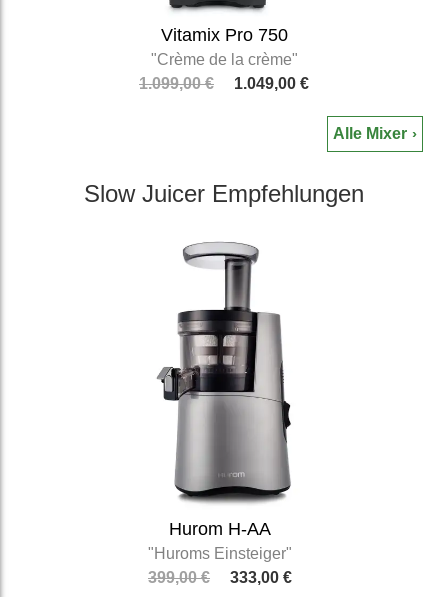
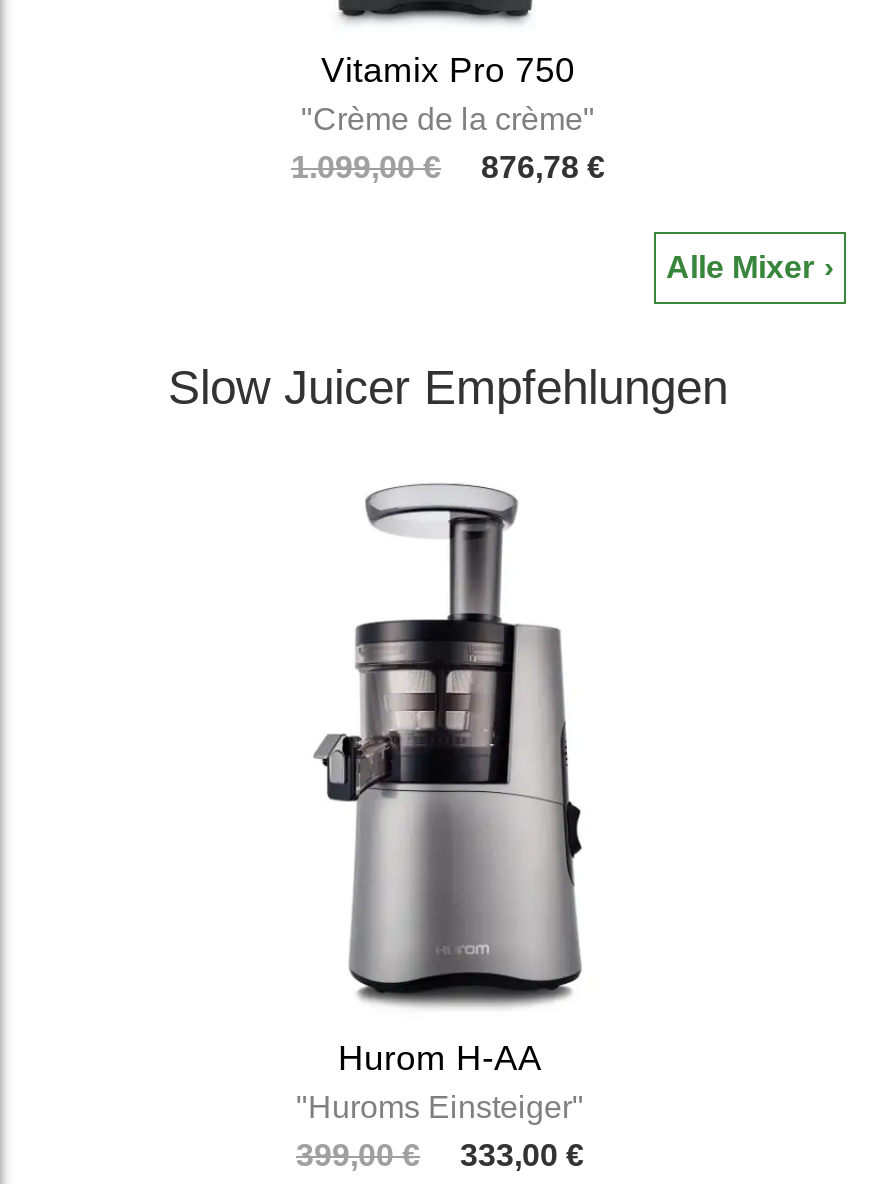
- 1.099,00 € 1.049,00 €
+ 1.099,00 € 876,78 €
